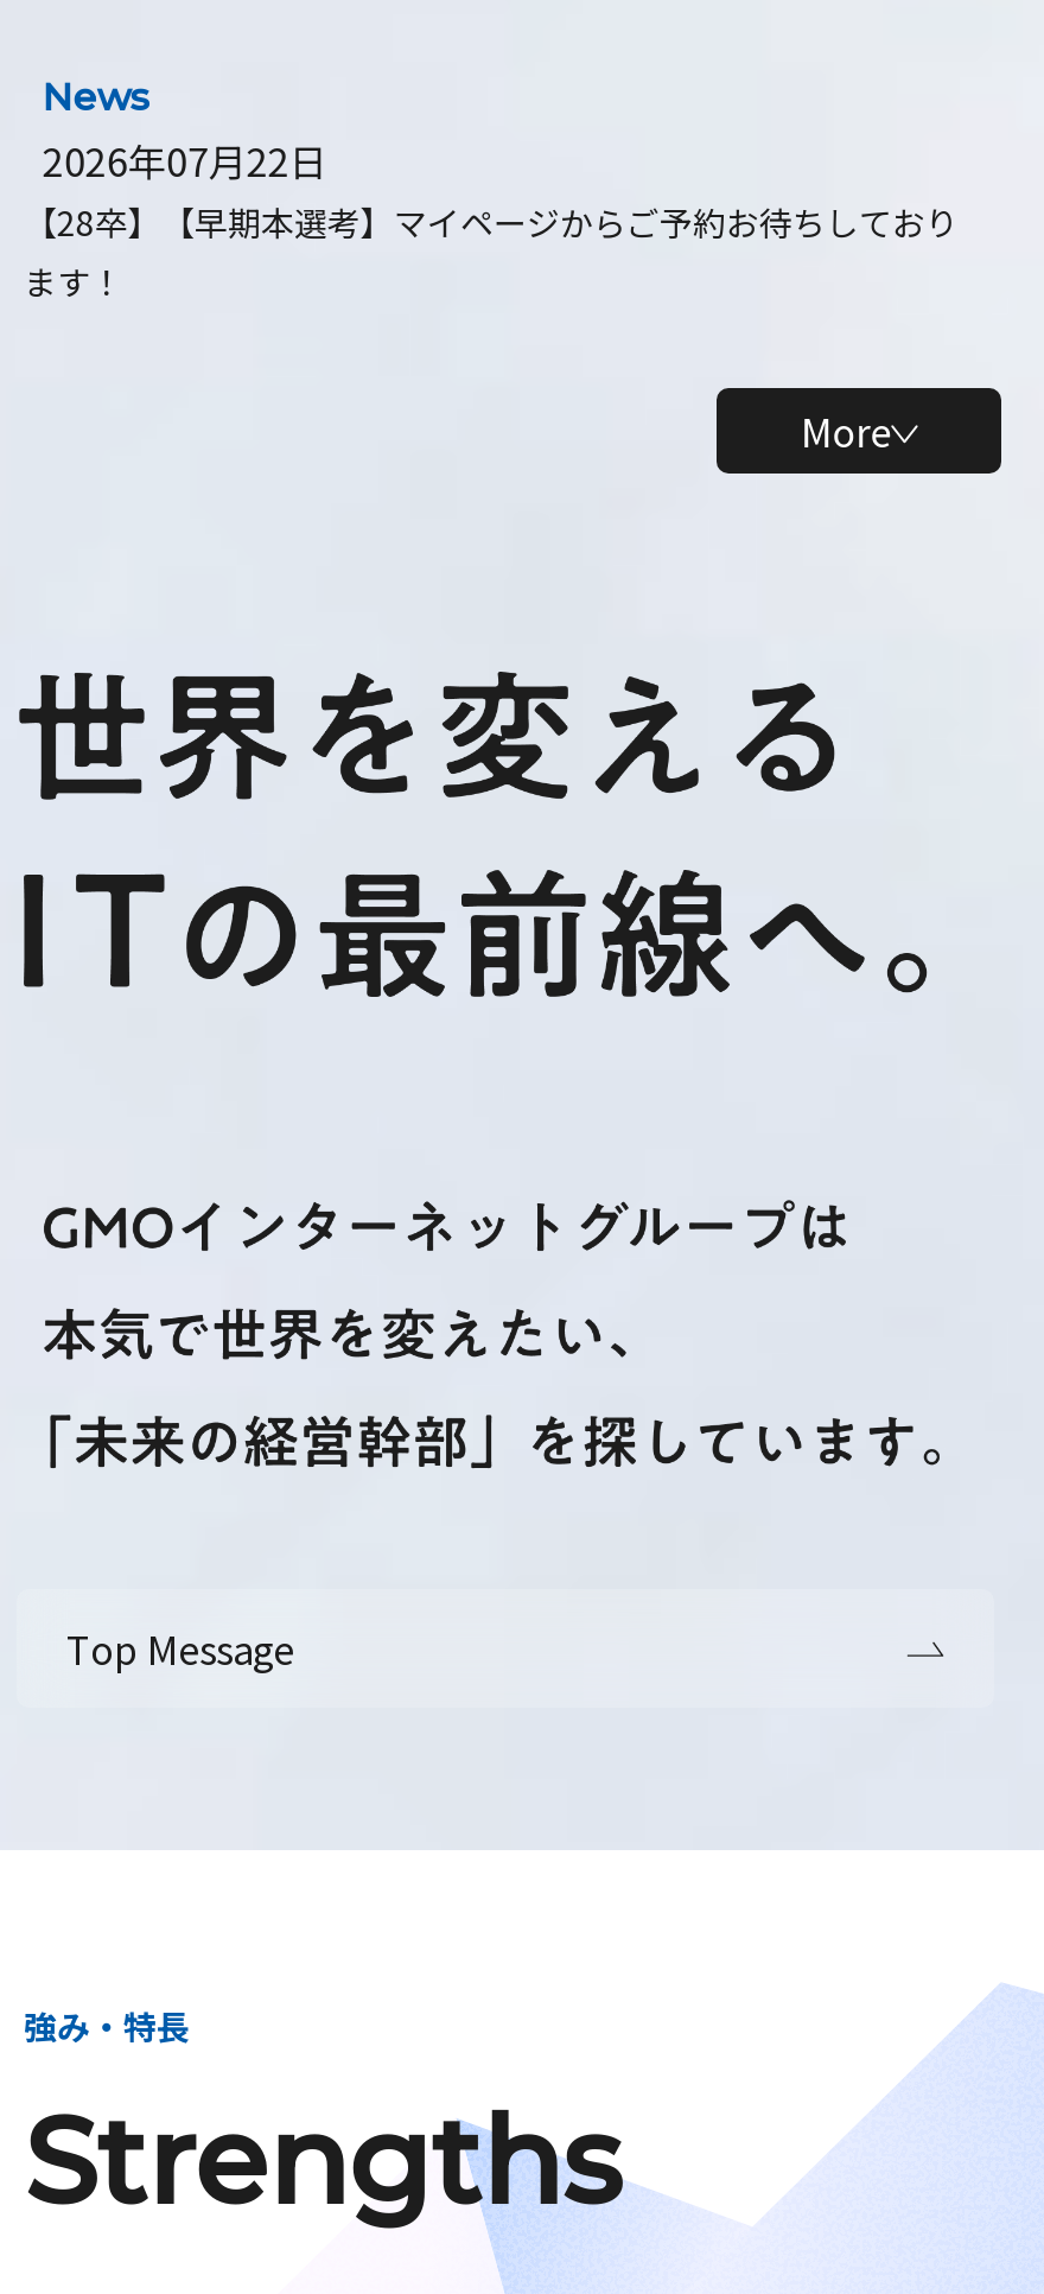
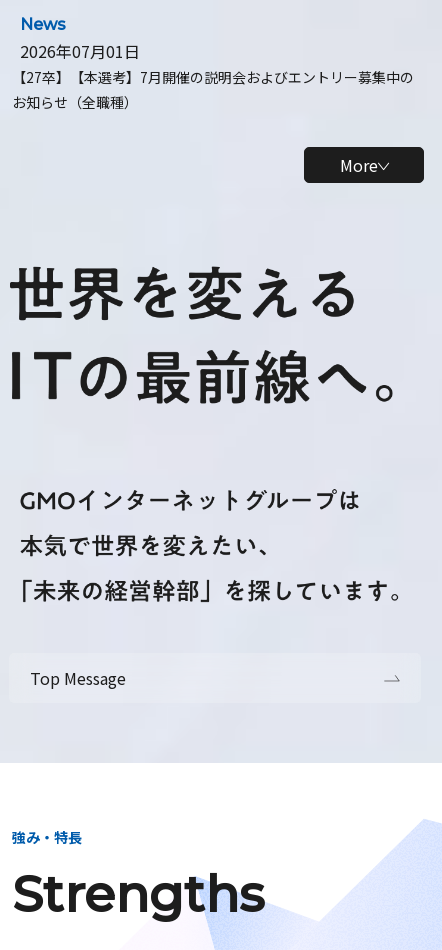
- 2026年07月22日
- 【28卒】【早期本選考】マイページからご予約お待ちしており
- ます！
+ 2026年07月01日
+ 【27卒】【本選考】7月開催の説明会およびエントリー募集中の
+ お知らせ（全職種）
